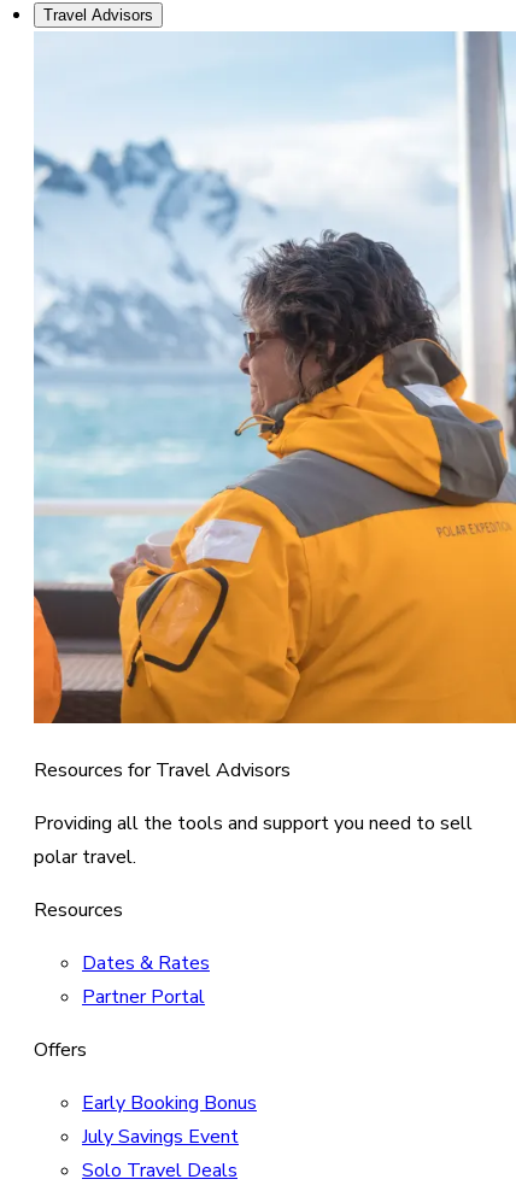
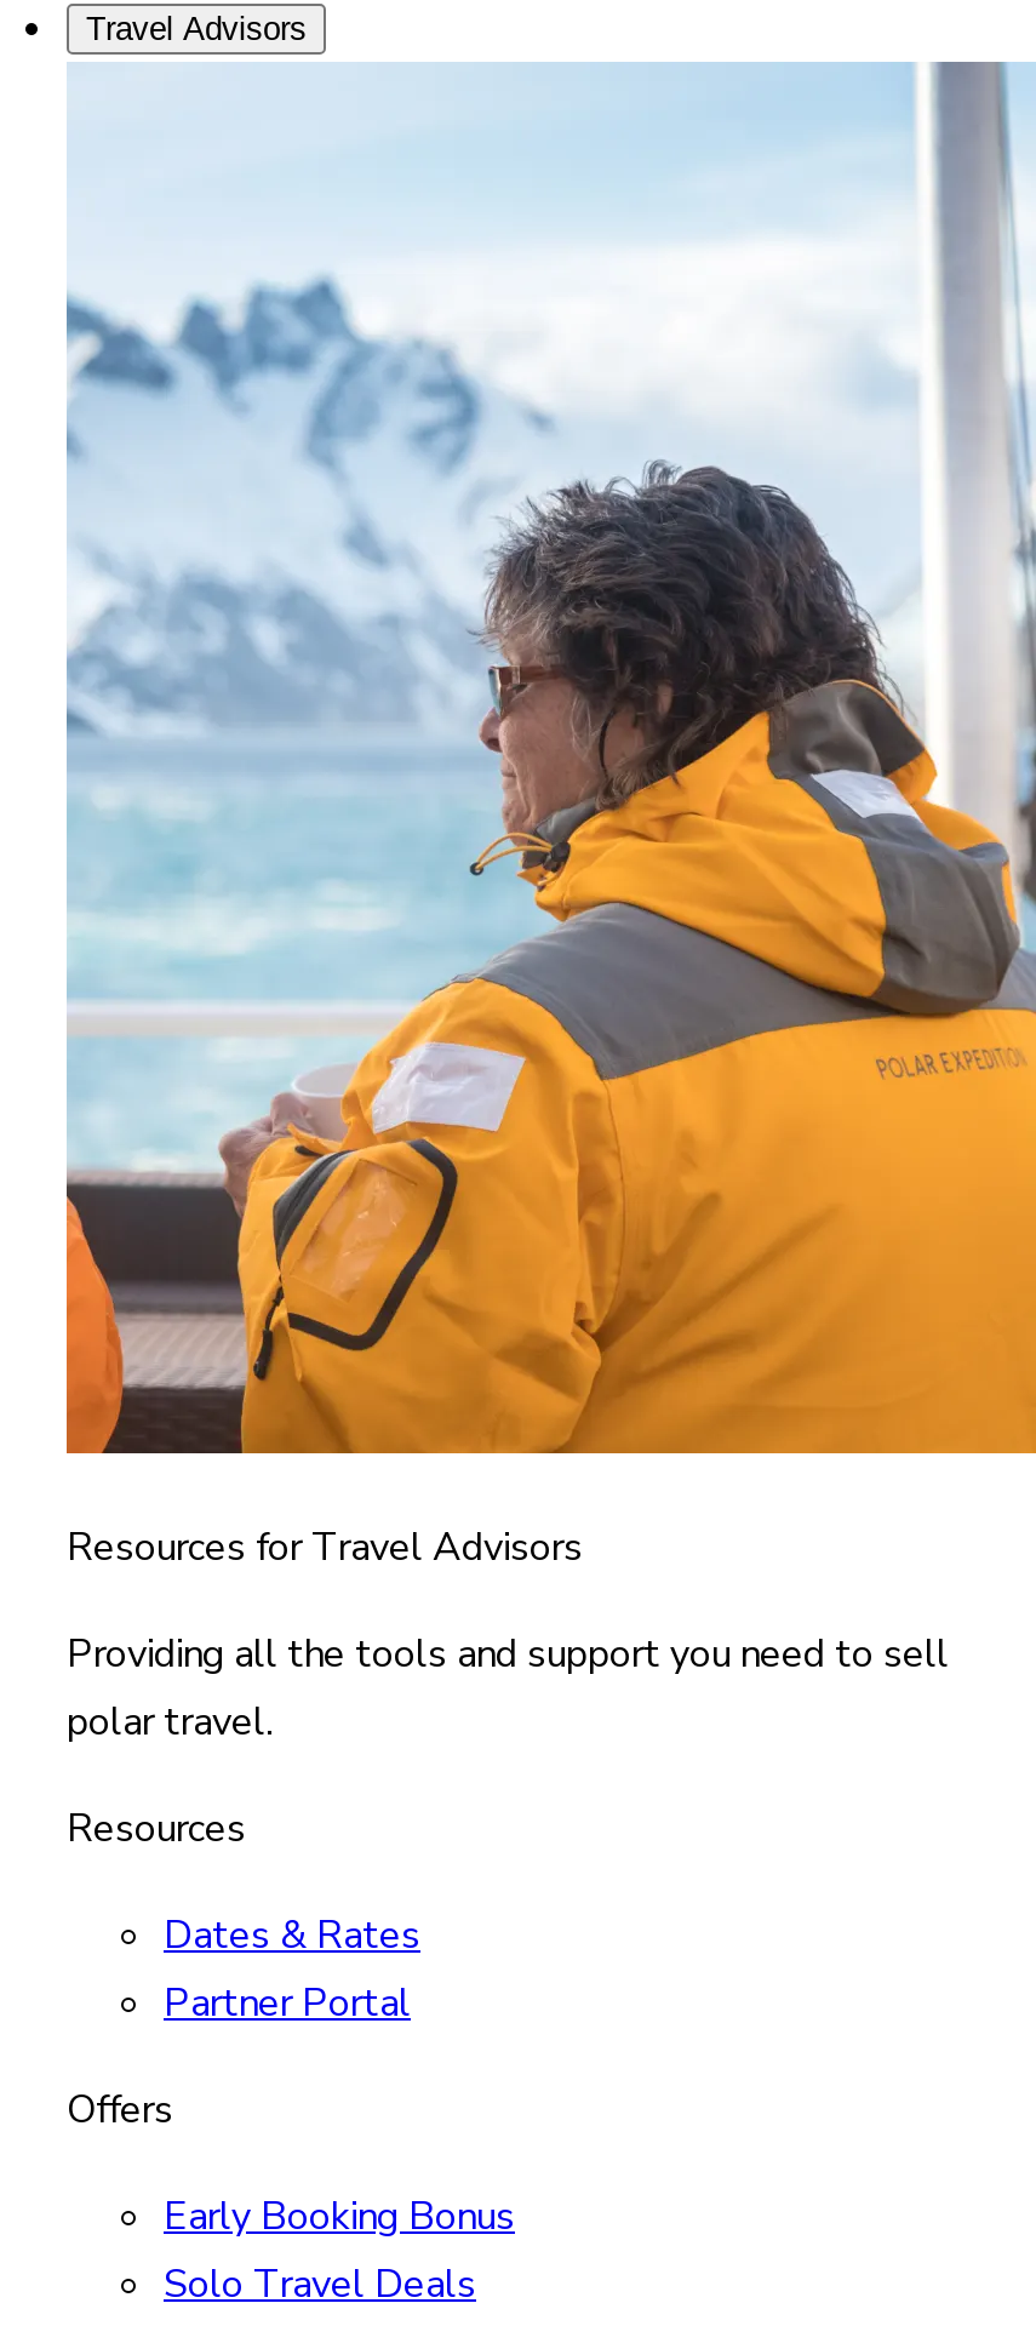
- July Savings Event
